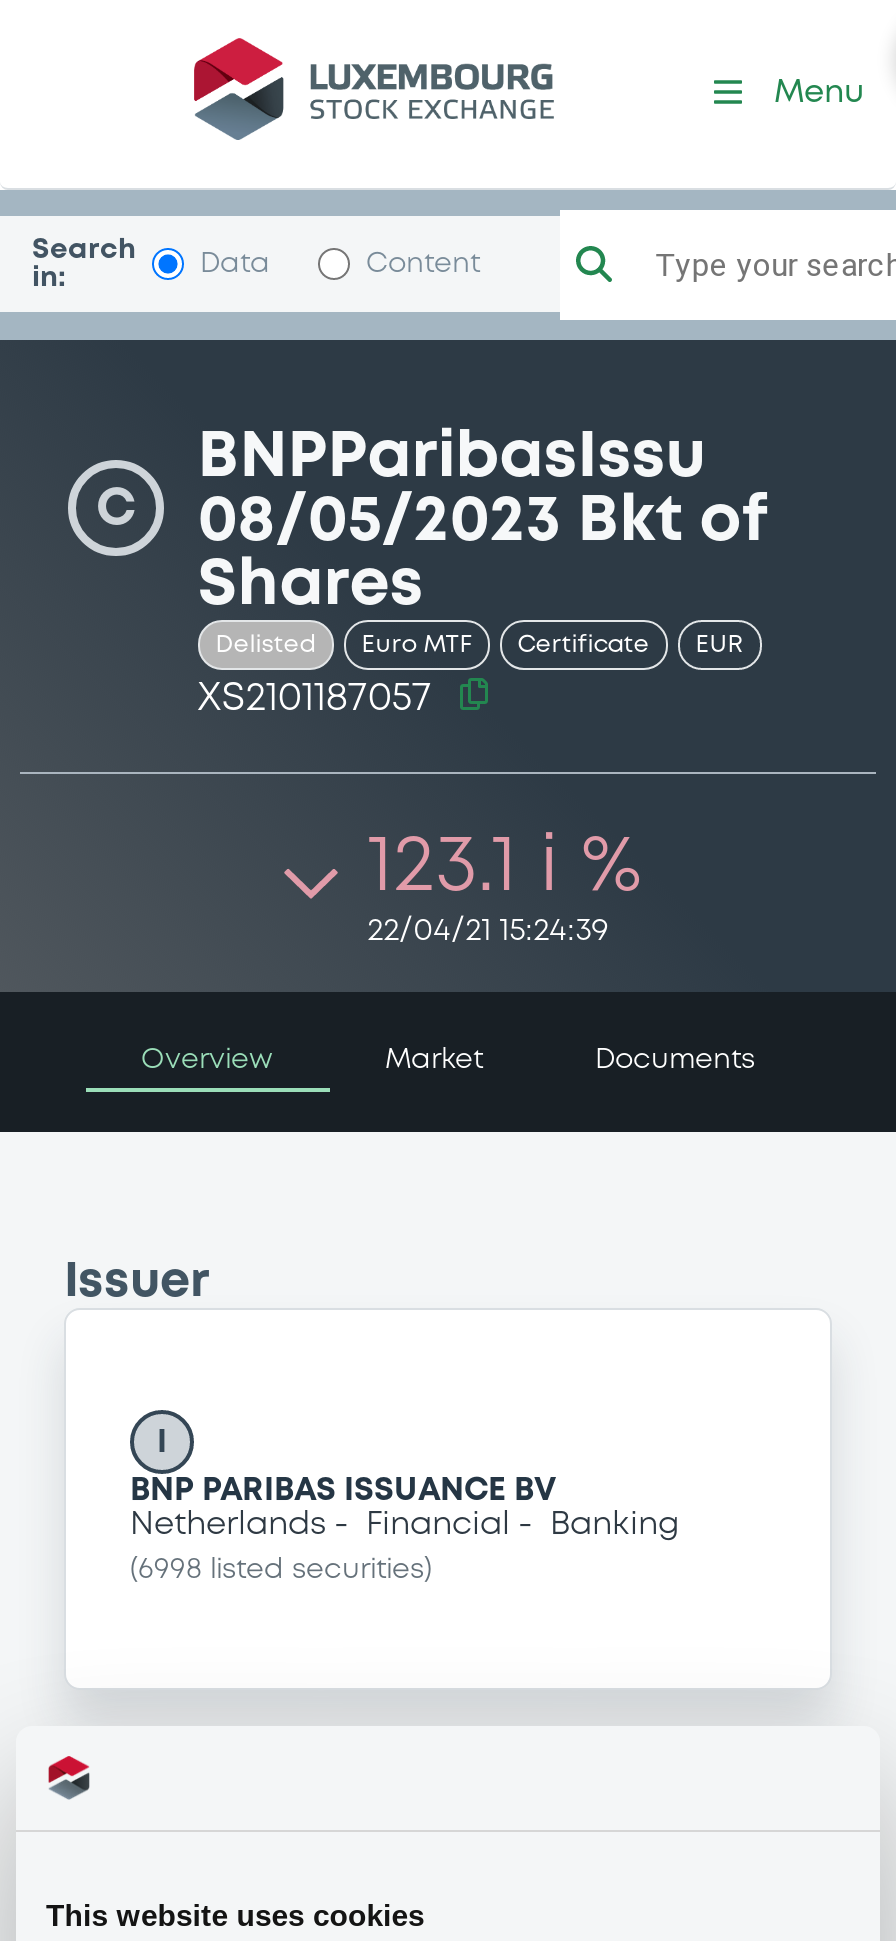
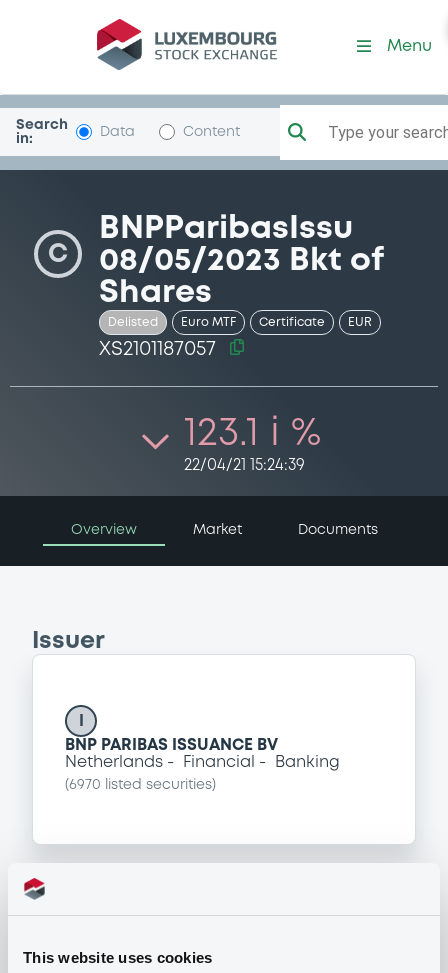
- (6998 listed securities)
+ (6970 listed securities)
